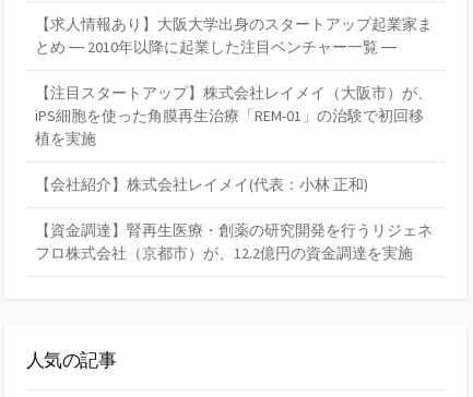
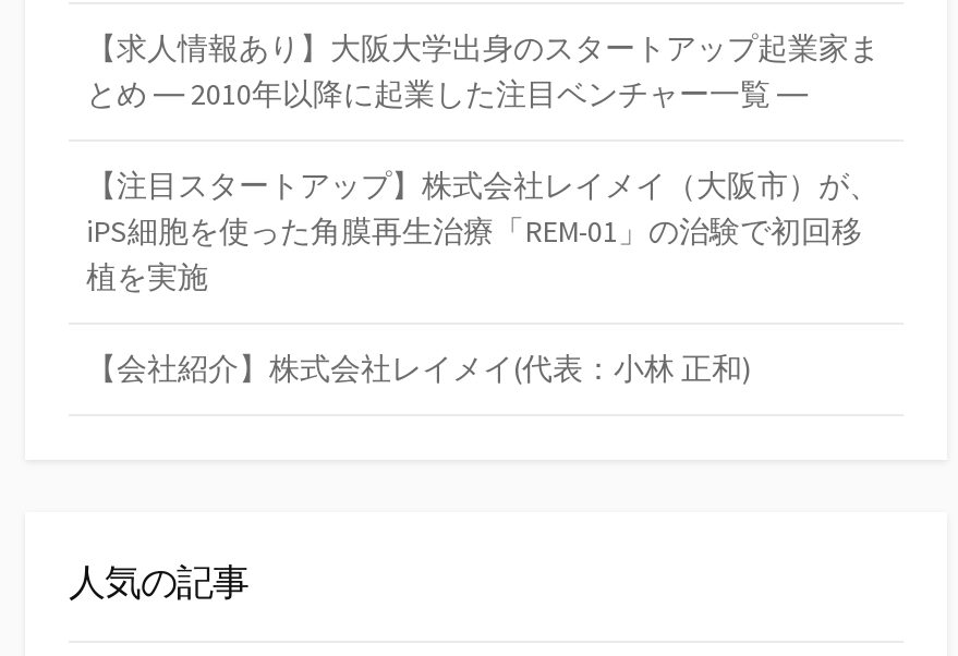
- 【資金調達】腎再生医療・創薬の研究開発を行うリジェネ
- フロ株式会社（京都市）が、12.2億円の資金調達を実施
